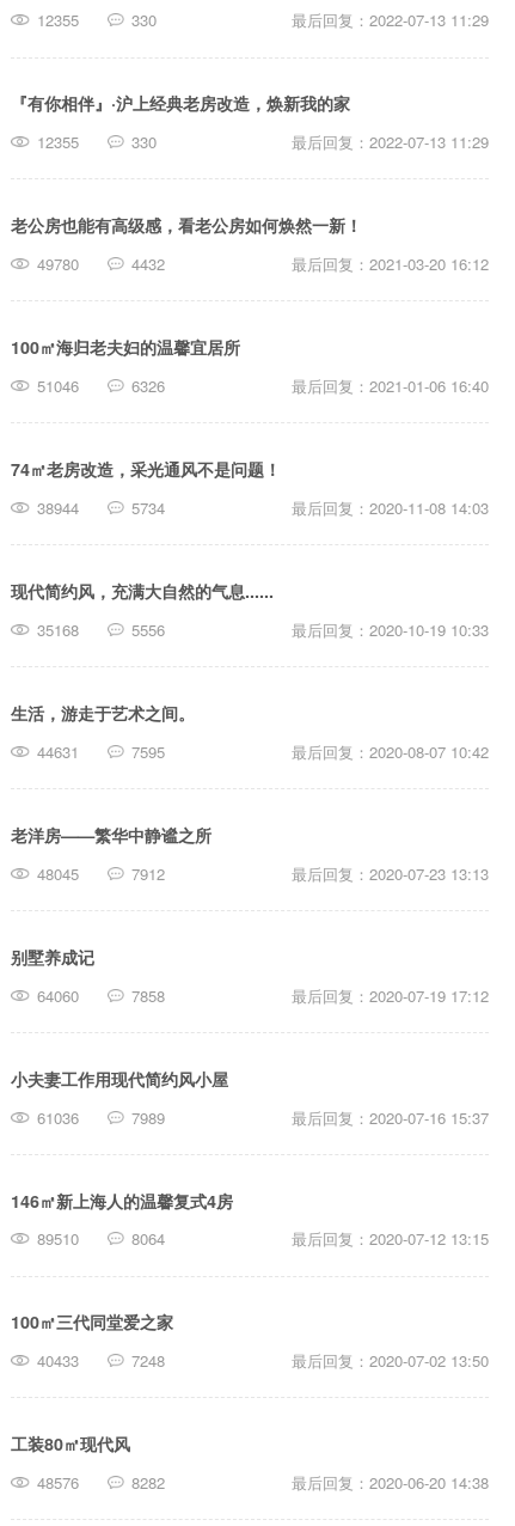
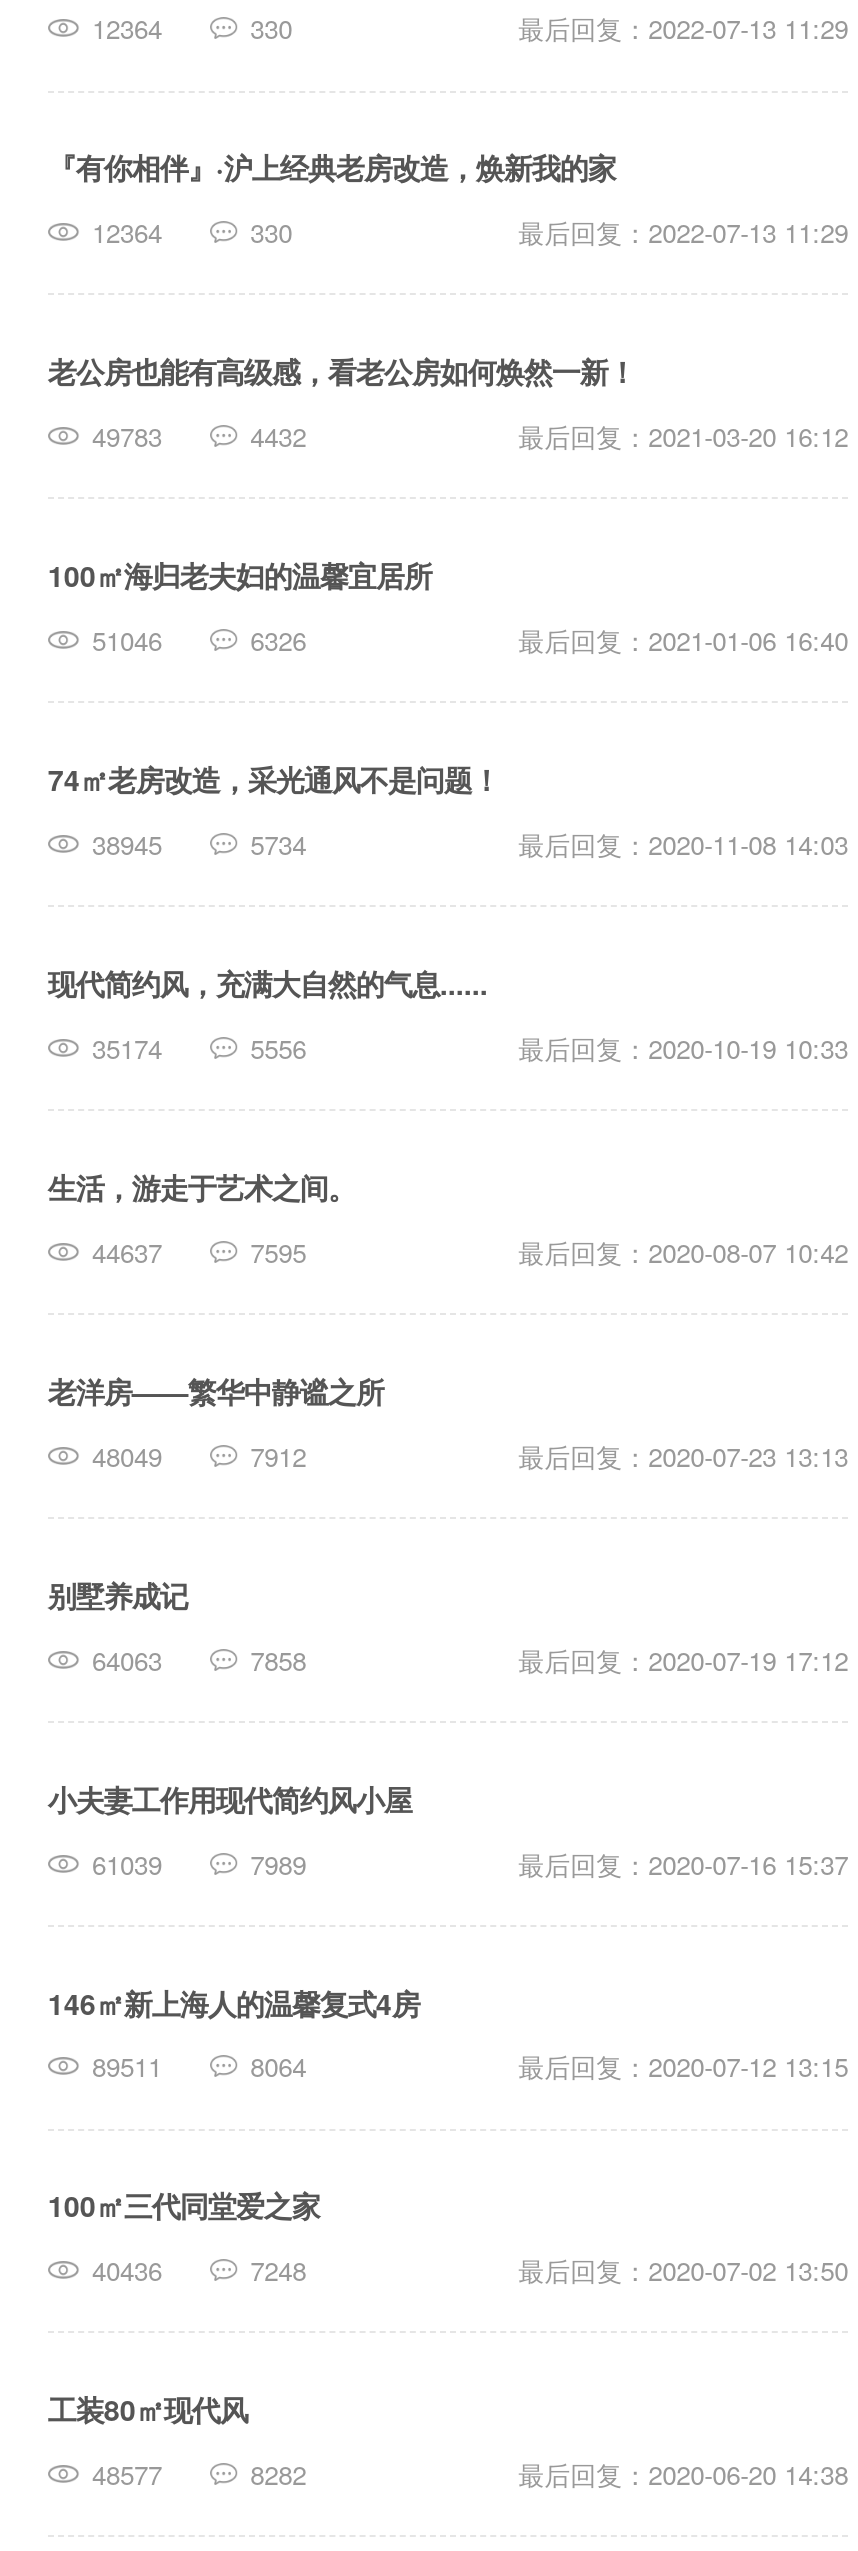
- 12355
+ 12364

- 12355
+ 12364

- 49780
+ 49783

- 38944
+ 38945

- 35168
+ 35174

- 44631
+ 44637

- 48045
+ 48049

- 64060
+ 64063

- 61036
+ 61039

- 89510
+ 89511

- 40433
+ 40436

- 48576
+ 48577
